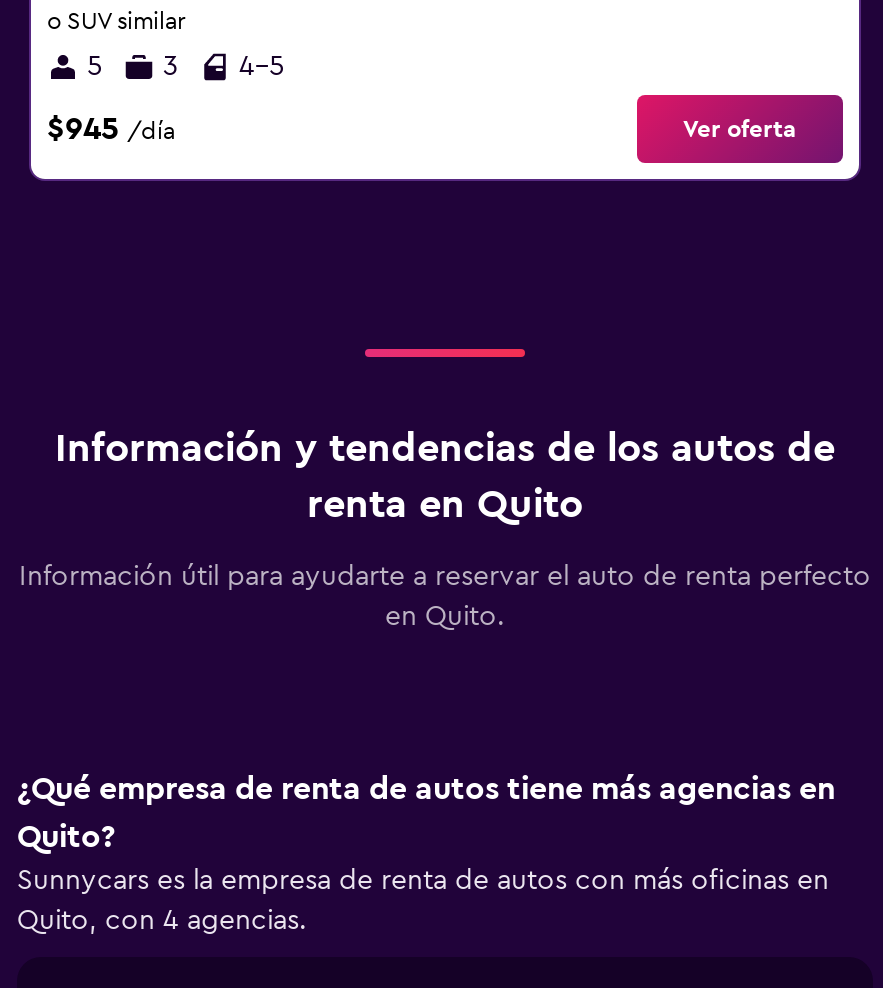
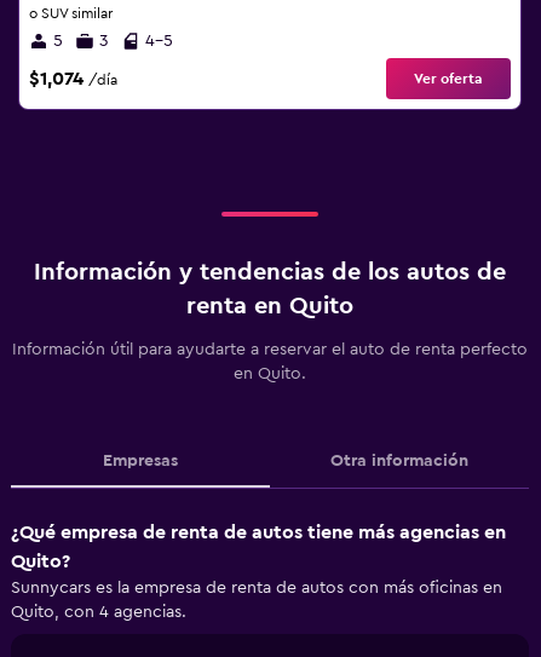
- $945 /día
+ $1,074 /día

+ Empresas
+ Otra información
